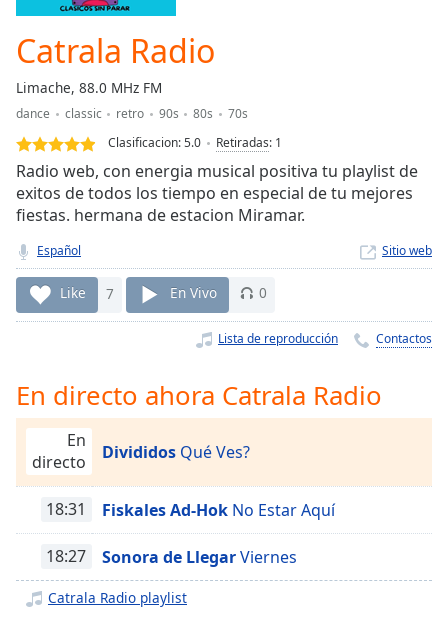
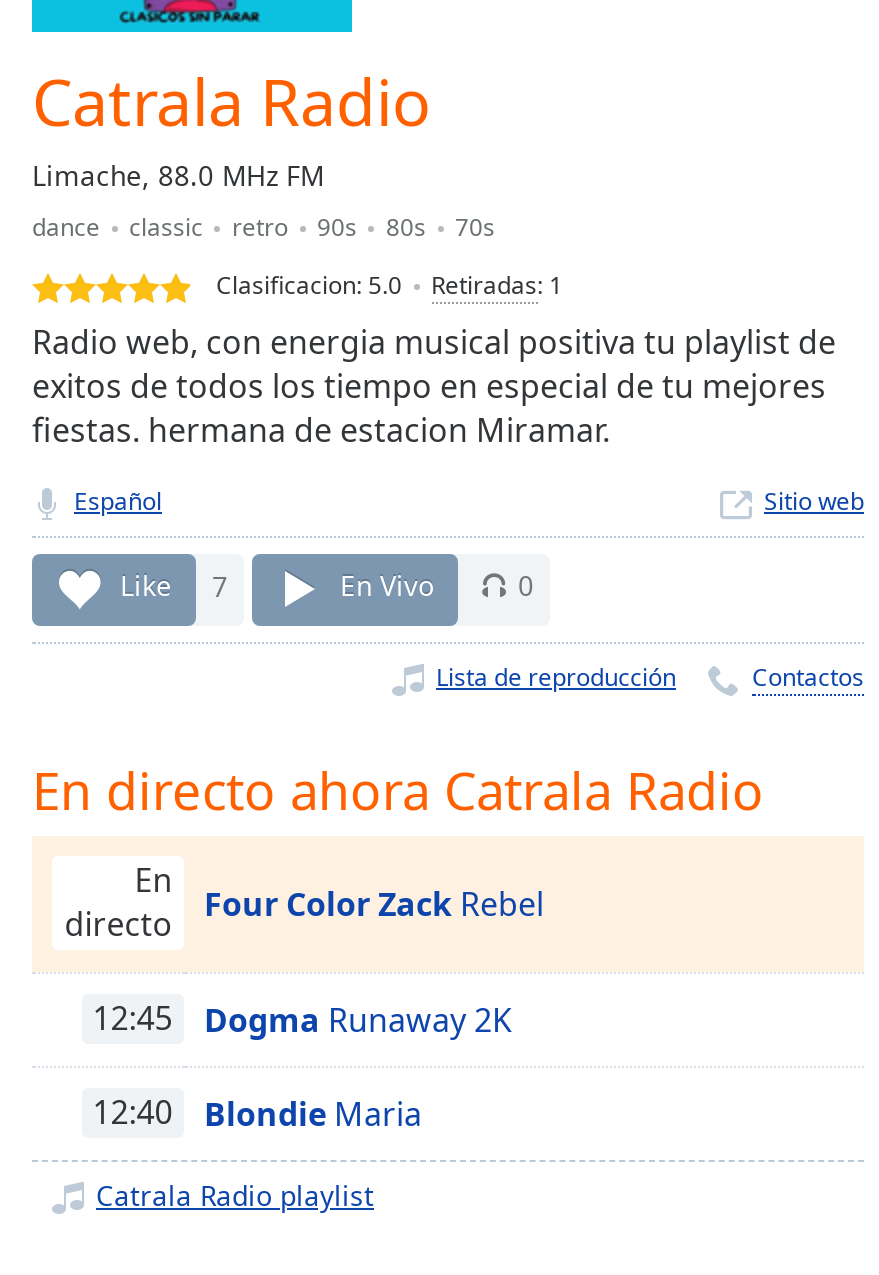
- Divididos Qué Ves?
+ Four Color Zack Rebel

- 18:31
- Fiskales Ad-Hok No Estar Aquí
+ 12:45
+ Dogma Runaway 2K

- 18:27
- Sonora de Llegar Viernes
+ 12:40
+ Blondie Maria
